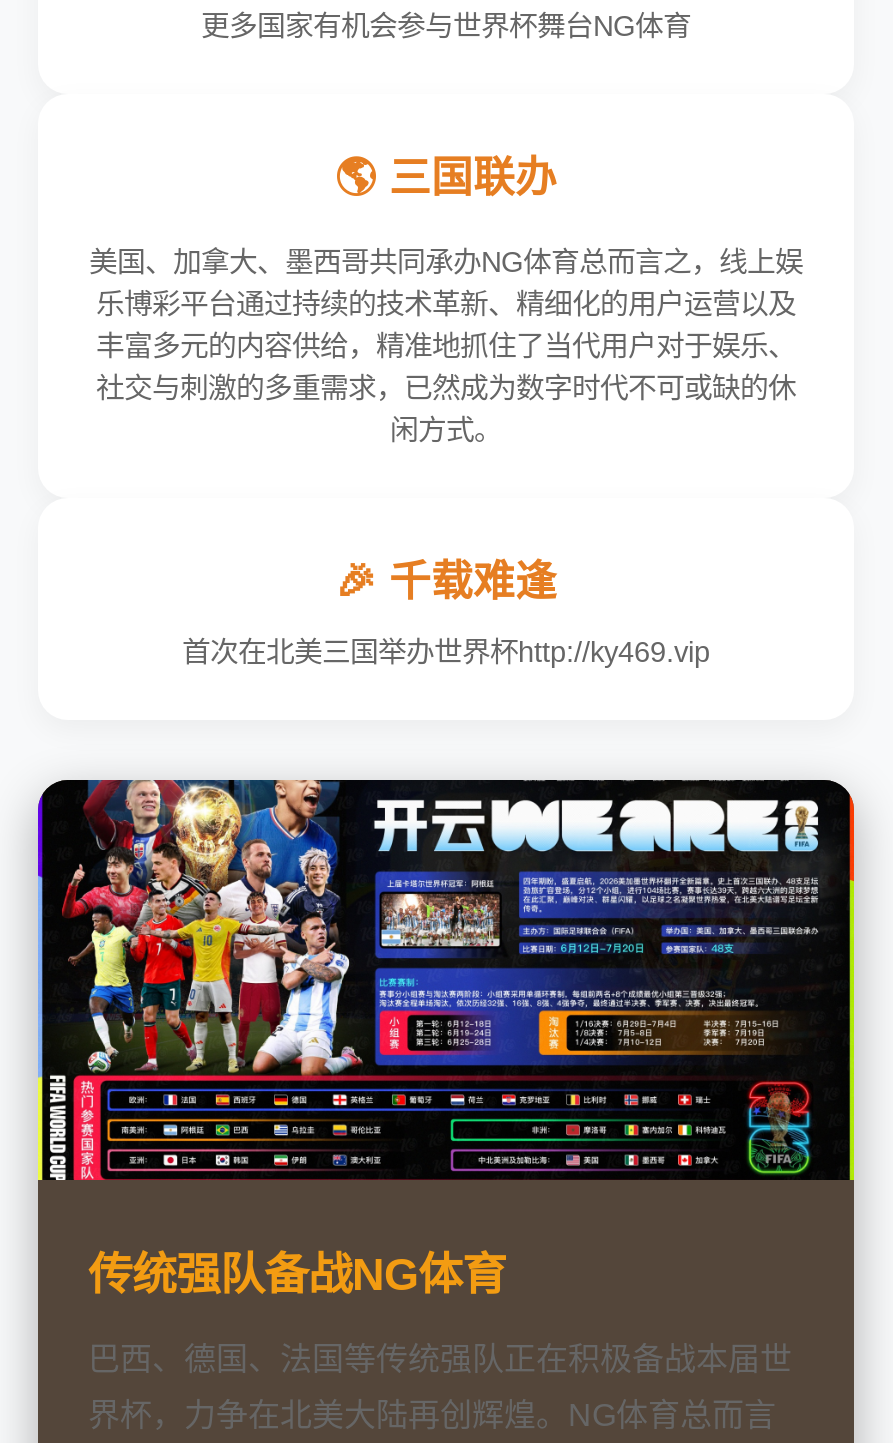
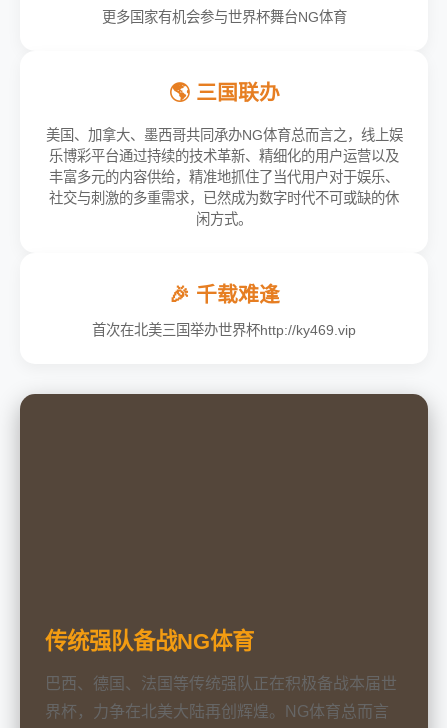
- [image]
